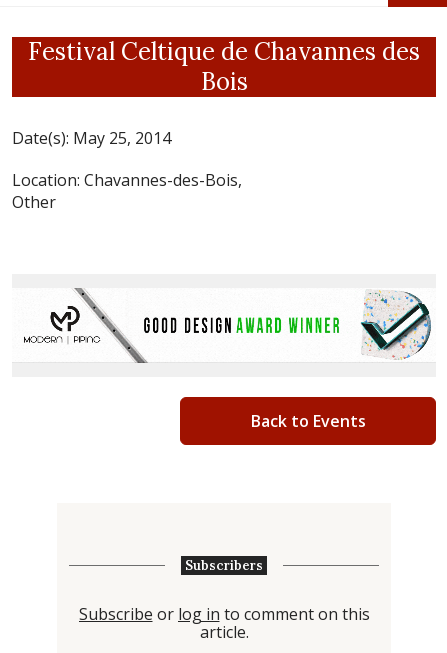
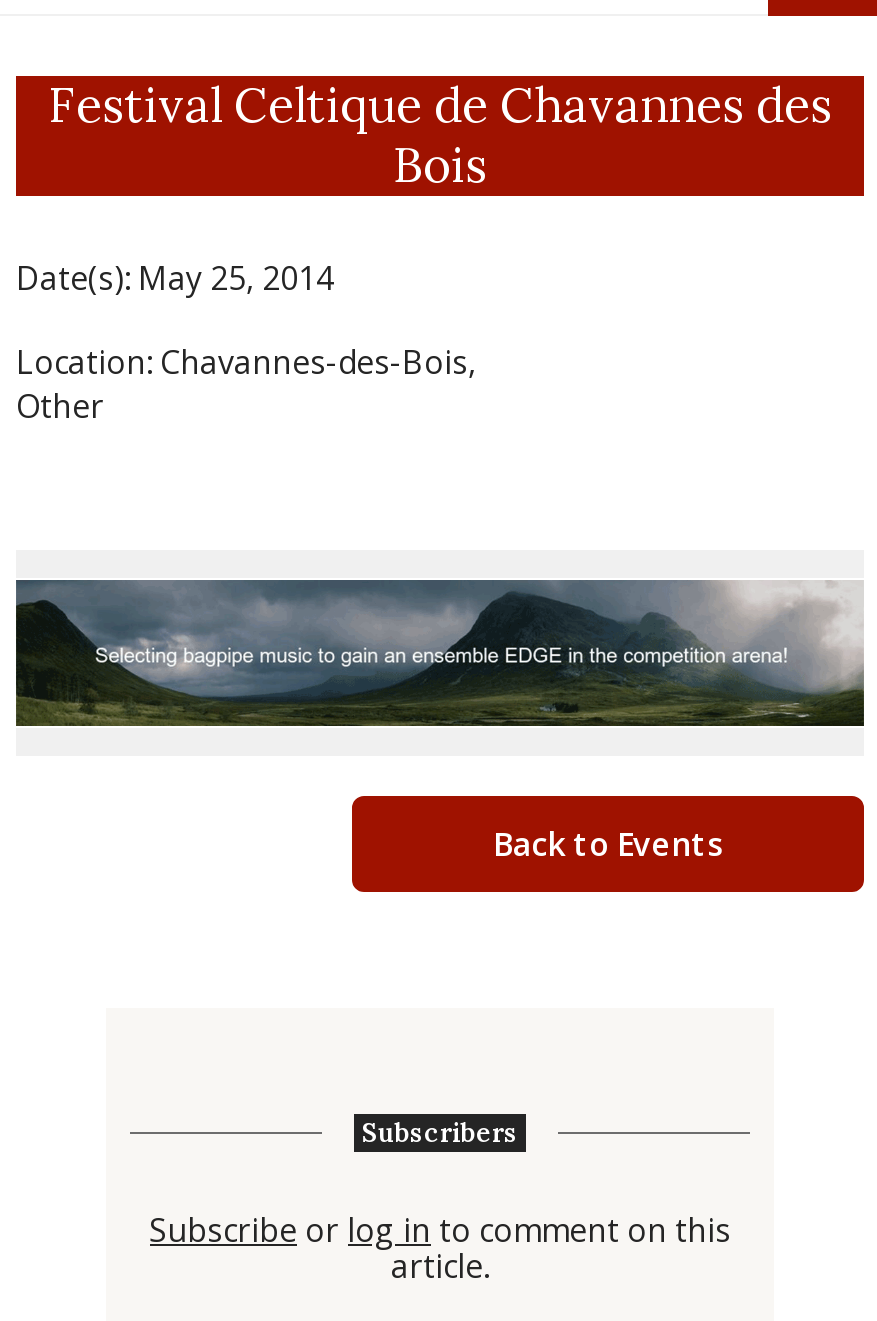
- [image]
+ [image]
